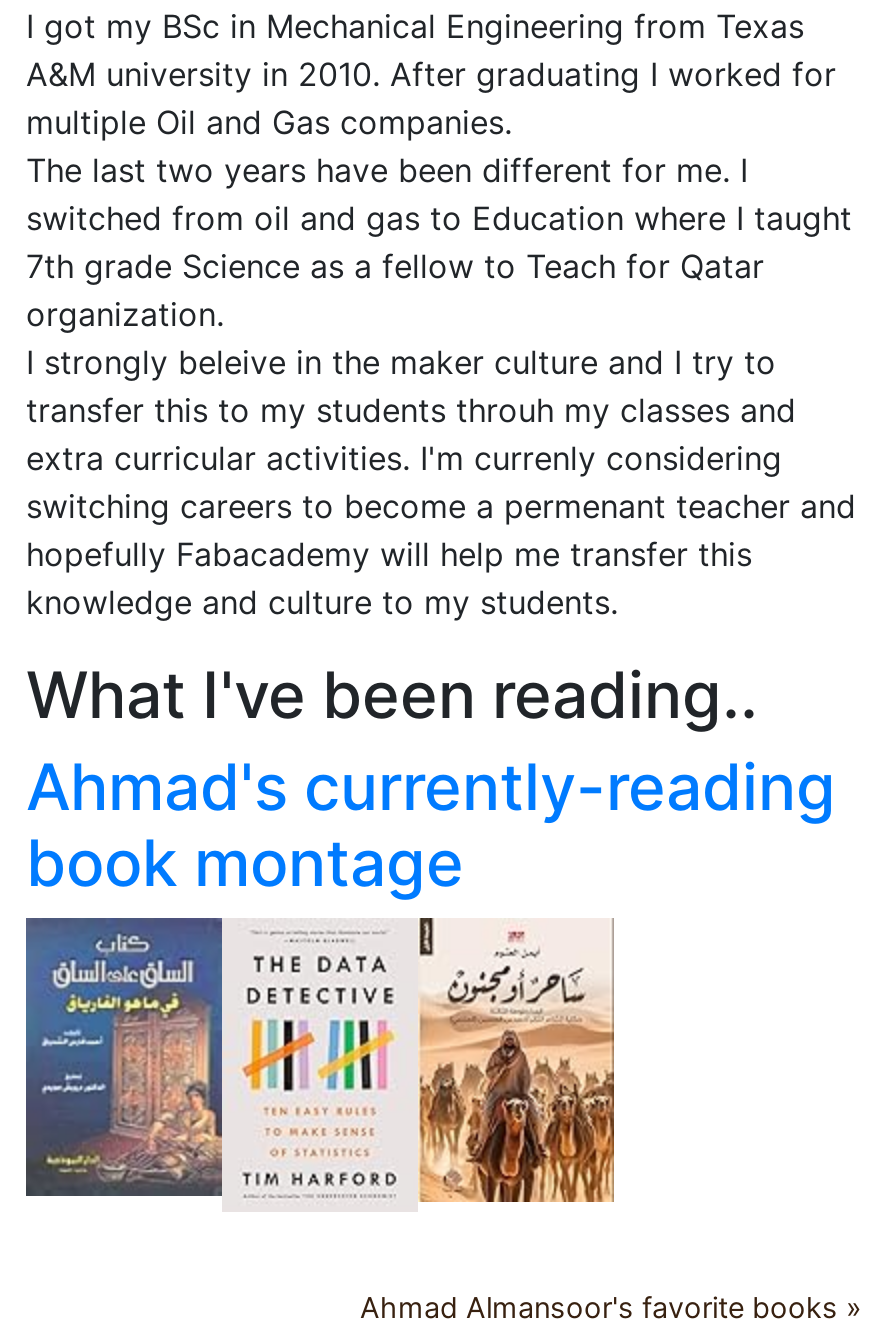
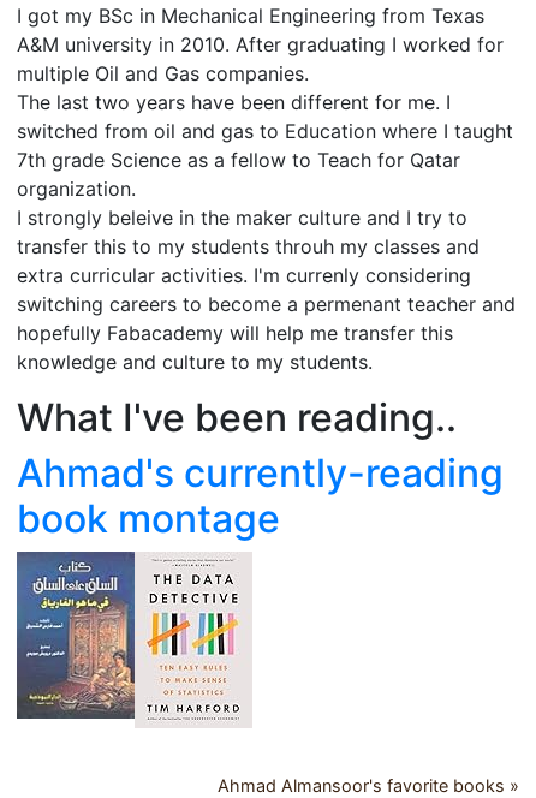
- [image]
